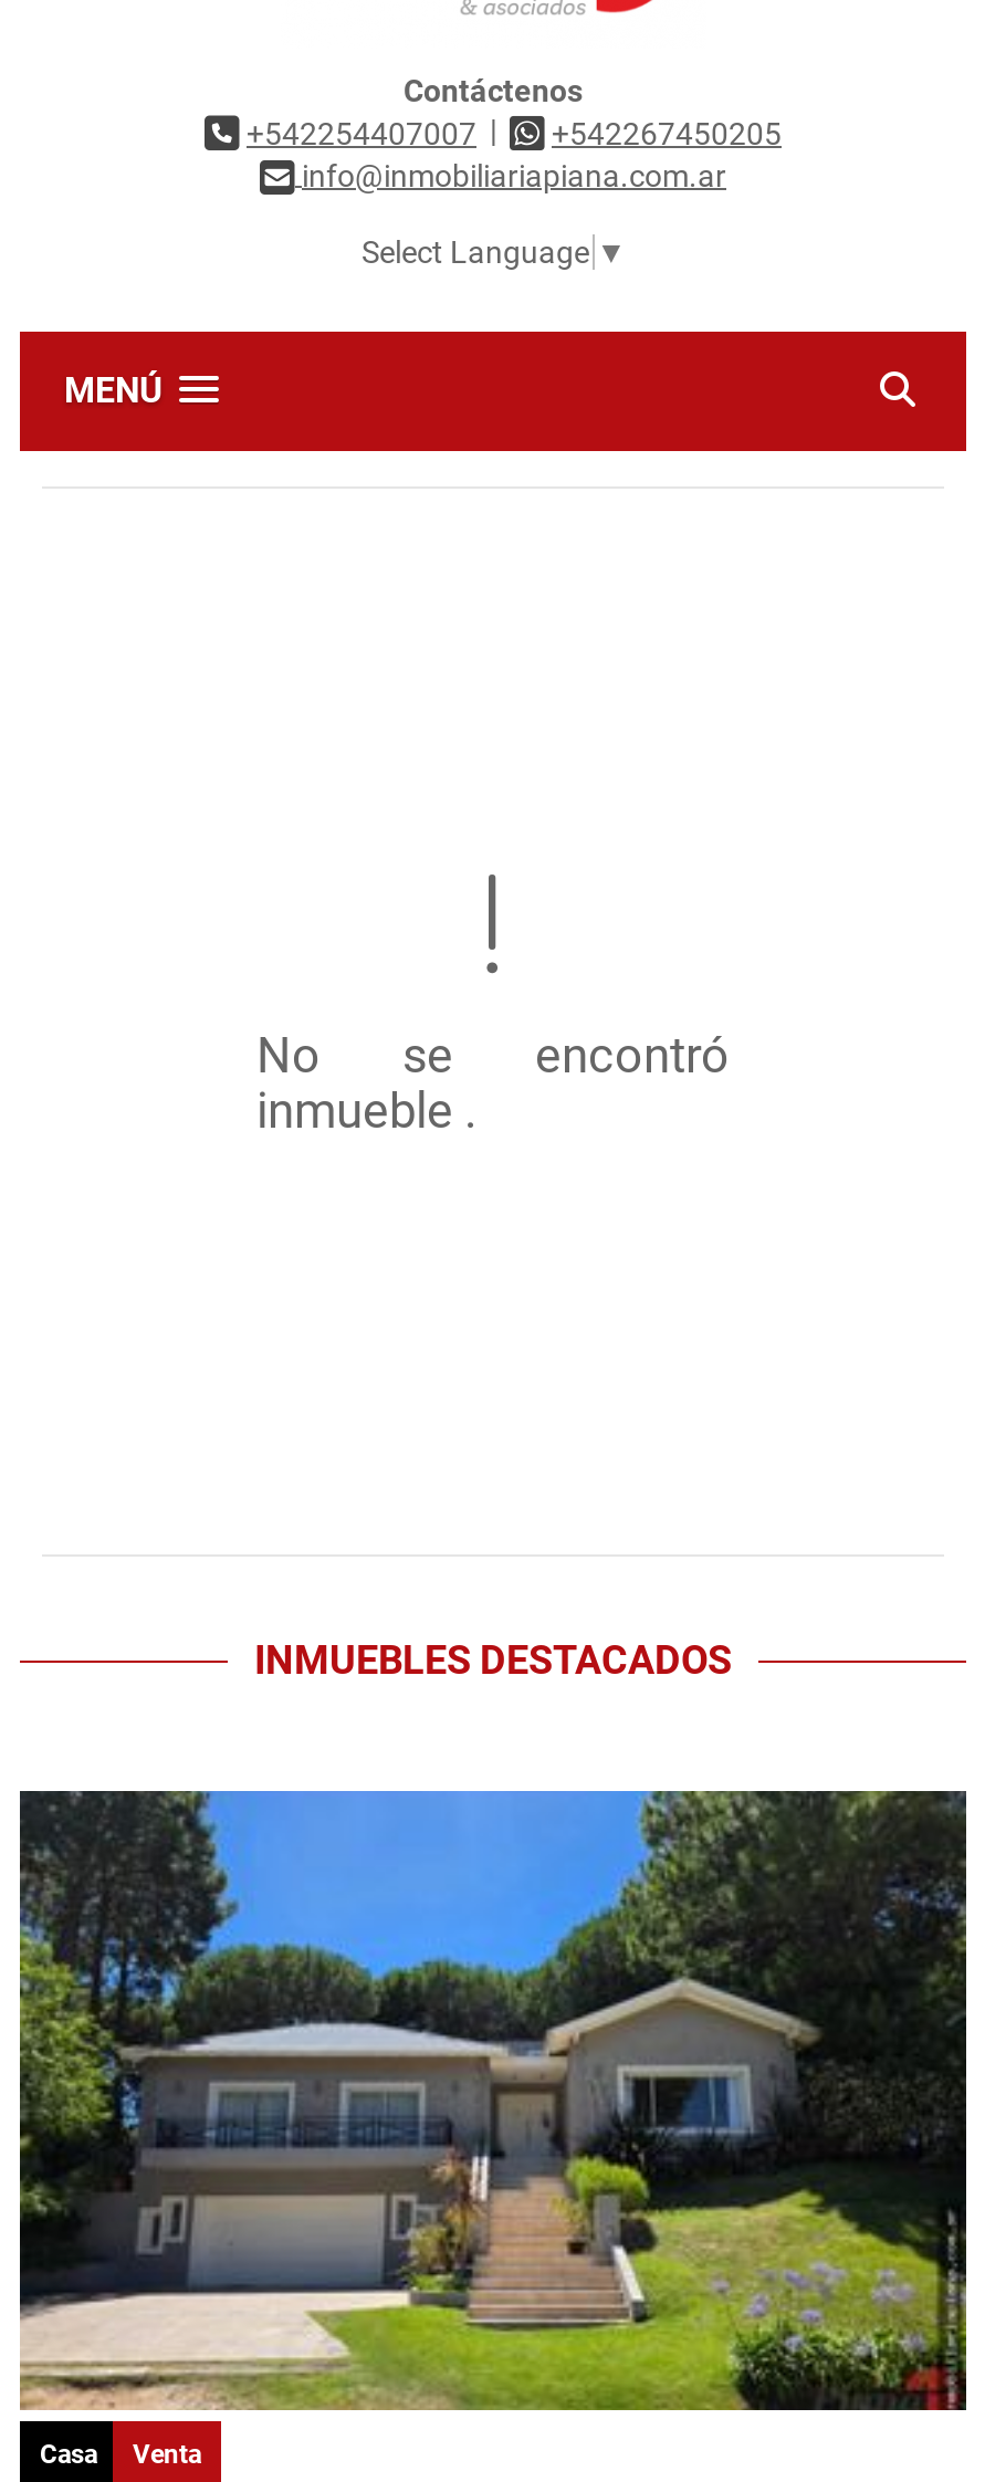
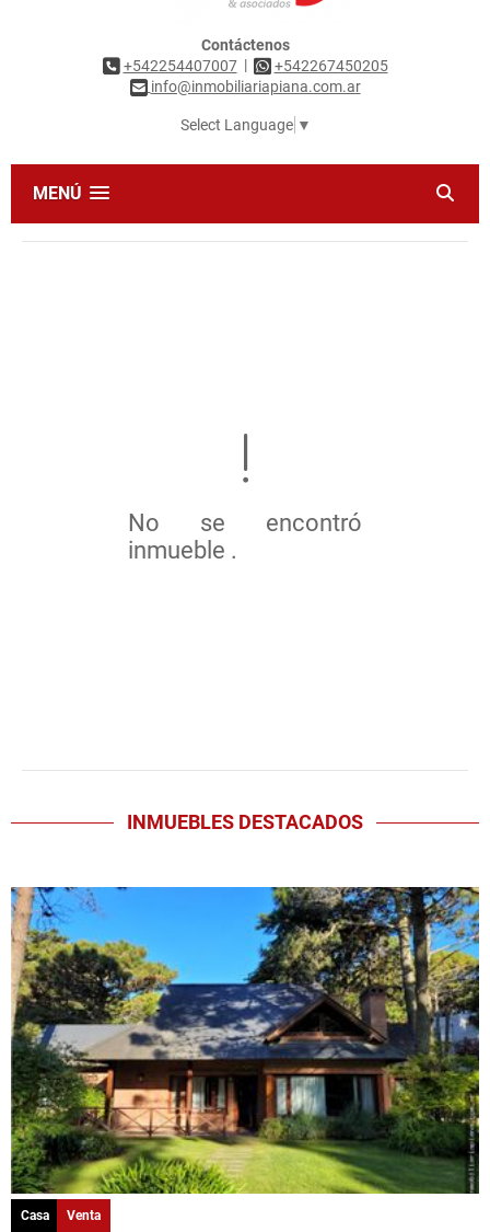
- [image]
+ [image]
